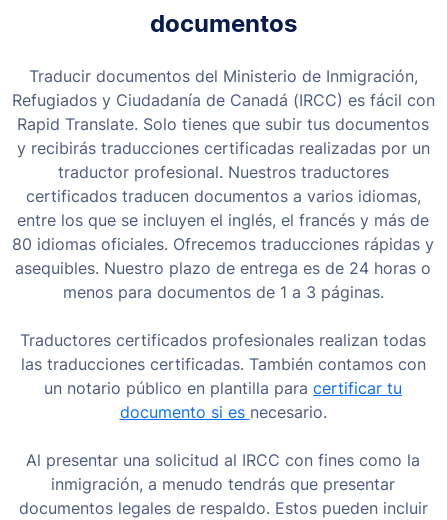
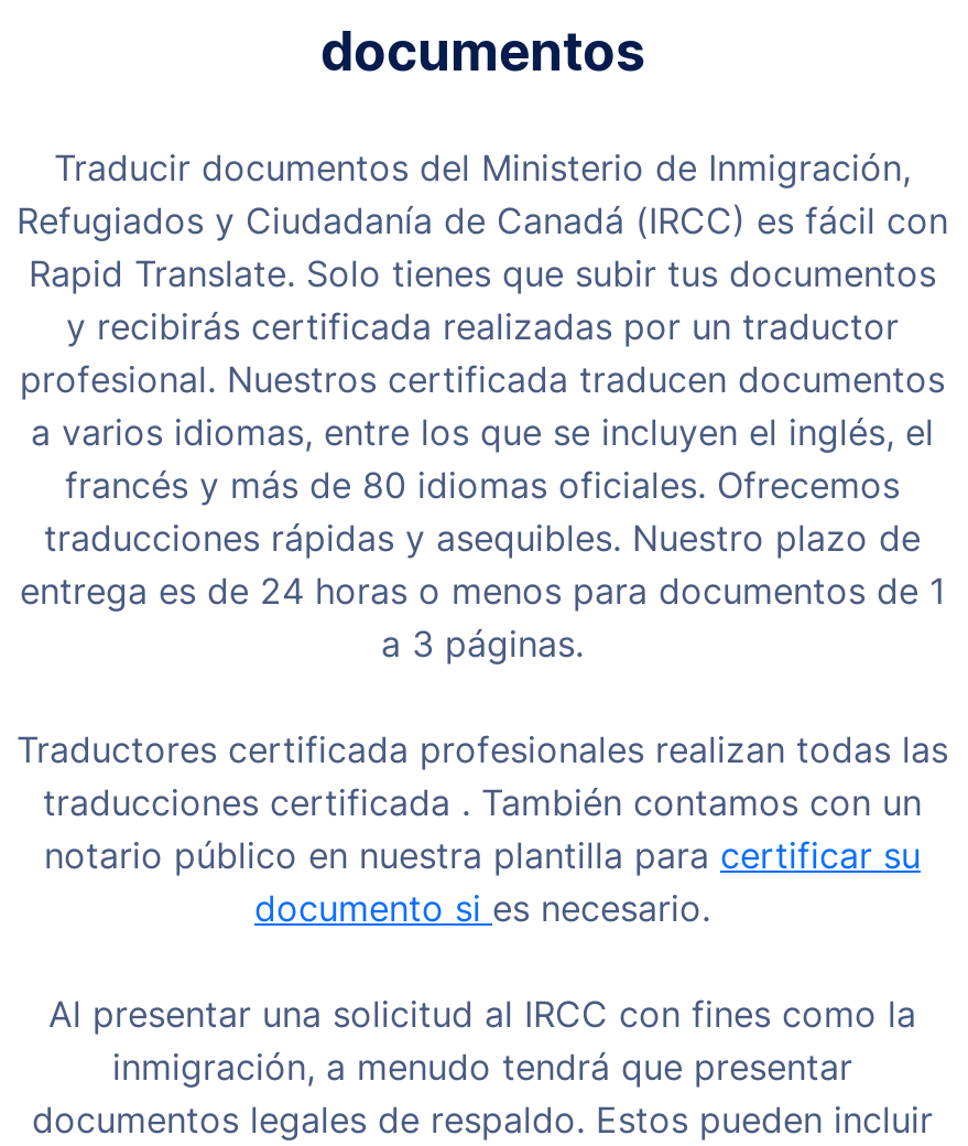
- y recibirás traducciones certificadas realizadas por un
- traductor profesional. Nuestros traductores
- certificados traducen documentos a varios idiomas,
- entre los que se incluyen el inglés, el francés y más de
- 80 idiomas oficiales. Ofrecemos traducciones rápidas y
- asequibles. Nuestro plazo de entrega es de 24 horas o
- menos para documentos de 1 a 3 páginas.
+ y recibirás certificada realizadas por un traductor
+ profesional. Nuestros certificada traducen documentos
+ a varios idiomas, entre los que se incluyen el inglés, el
+ francés y más de 80 idiomas oficiales. Ofrecemos
+ traducciones rápidas y asequibles. Nuestro plazo de
+ entrega es de 24 horas o menos para documentos de 1
+ a 3 páginas.

- Traductores certificados profesionales realizan todas
- las traducciones certificadas. También contamos con
- un notario público en plantilla para certificar tu
+ Traductores certificada profesionales realizan todas las
+ traducciones certificada . También contamos con un
+ notario público en nuestra plantilla para certificar su

- inmigración, a menudo tendrás que presentar
+ inmigración, a menudo tendrá que presentar
